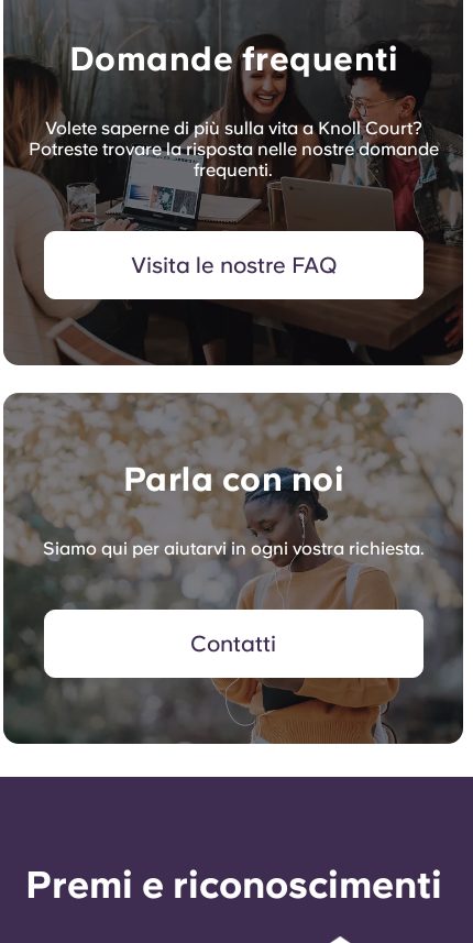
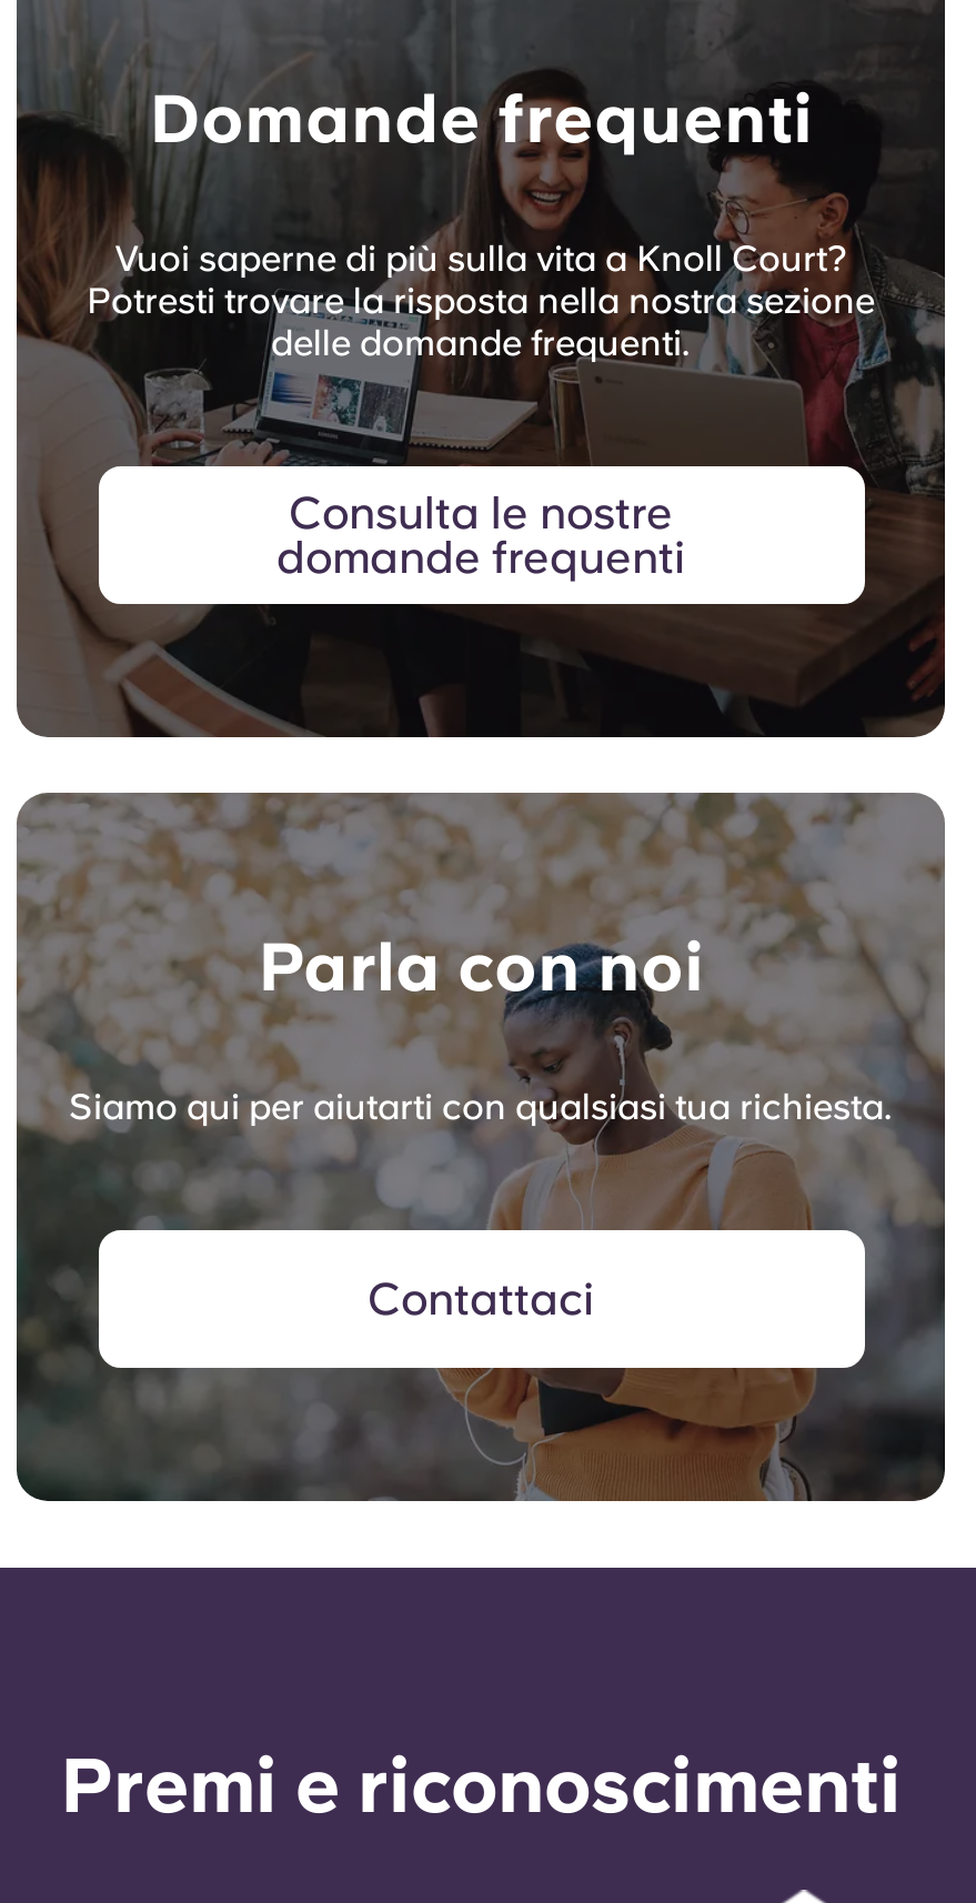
- Volete saperne di più sulla vita a Knoll Court?
- Potreste trovare la risposta nelle nostre domande
- frequenti.
+ Vuoi saperne di più sulla vita a Knoll Court?
+ Potresti trovare la risposta nella nostra sezione
+ delle domande frequenti.

- Visita le nostre FAQ
+ Consulta le nostre
+ domande frequenti

- Siamo qui per aiutarvi in ogni vostra richiesta.
+ Siamo qui per aiutarti con qualsiasi tua richiesta.

- Contatti
+ Contattaci
